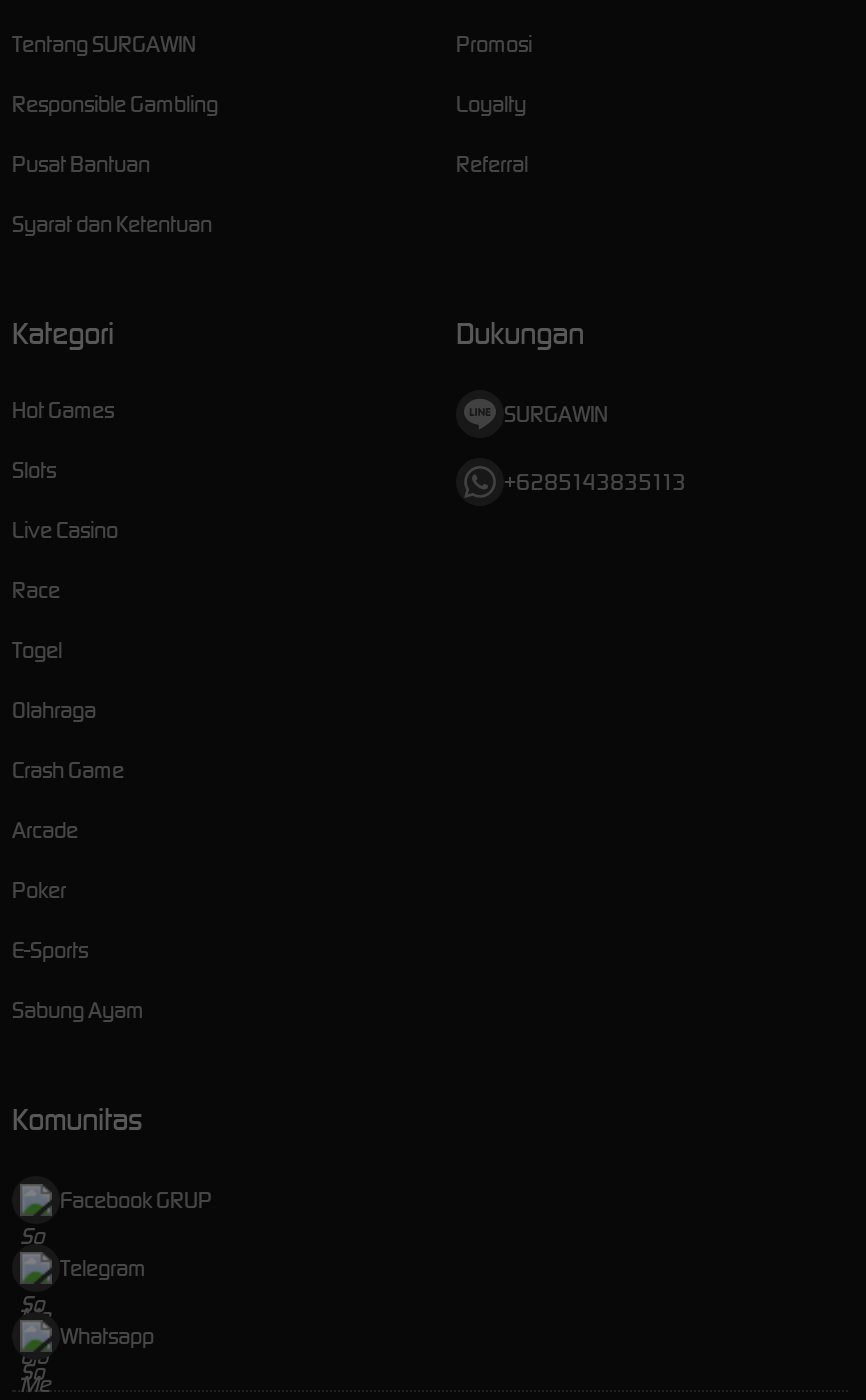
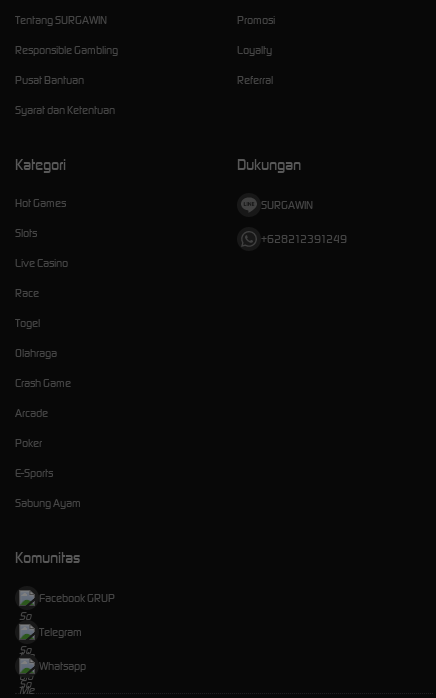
- +6285143835113
+ +628212391249
